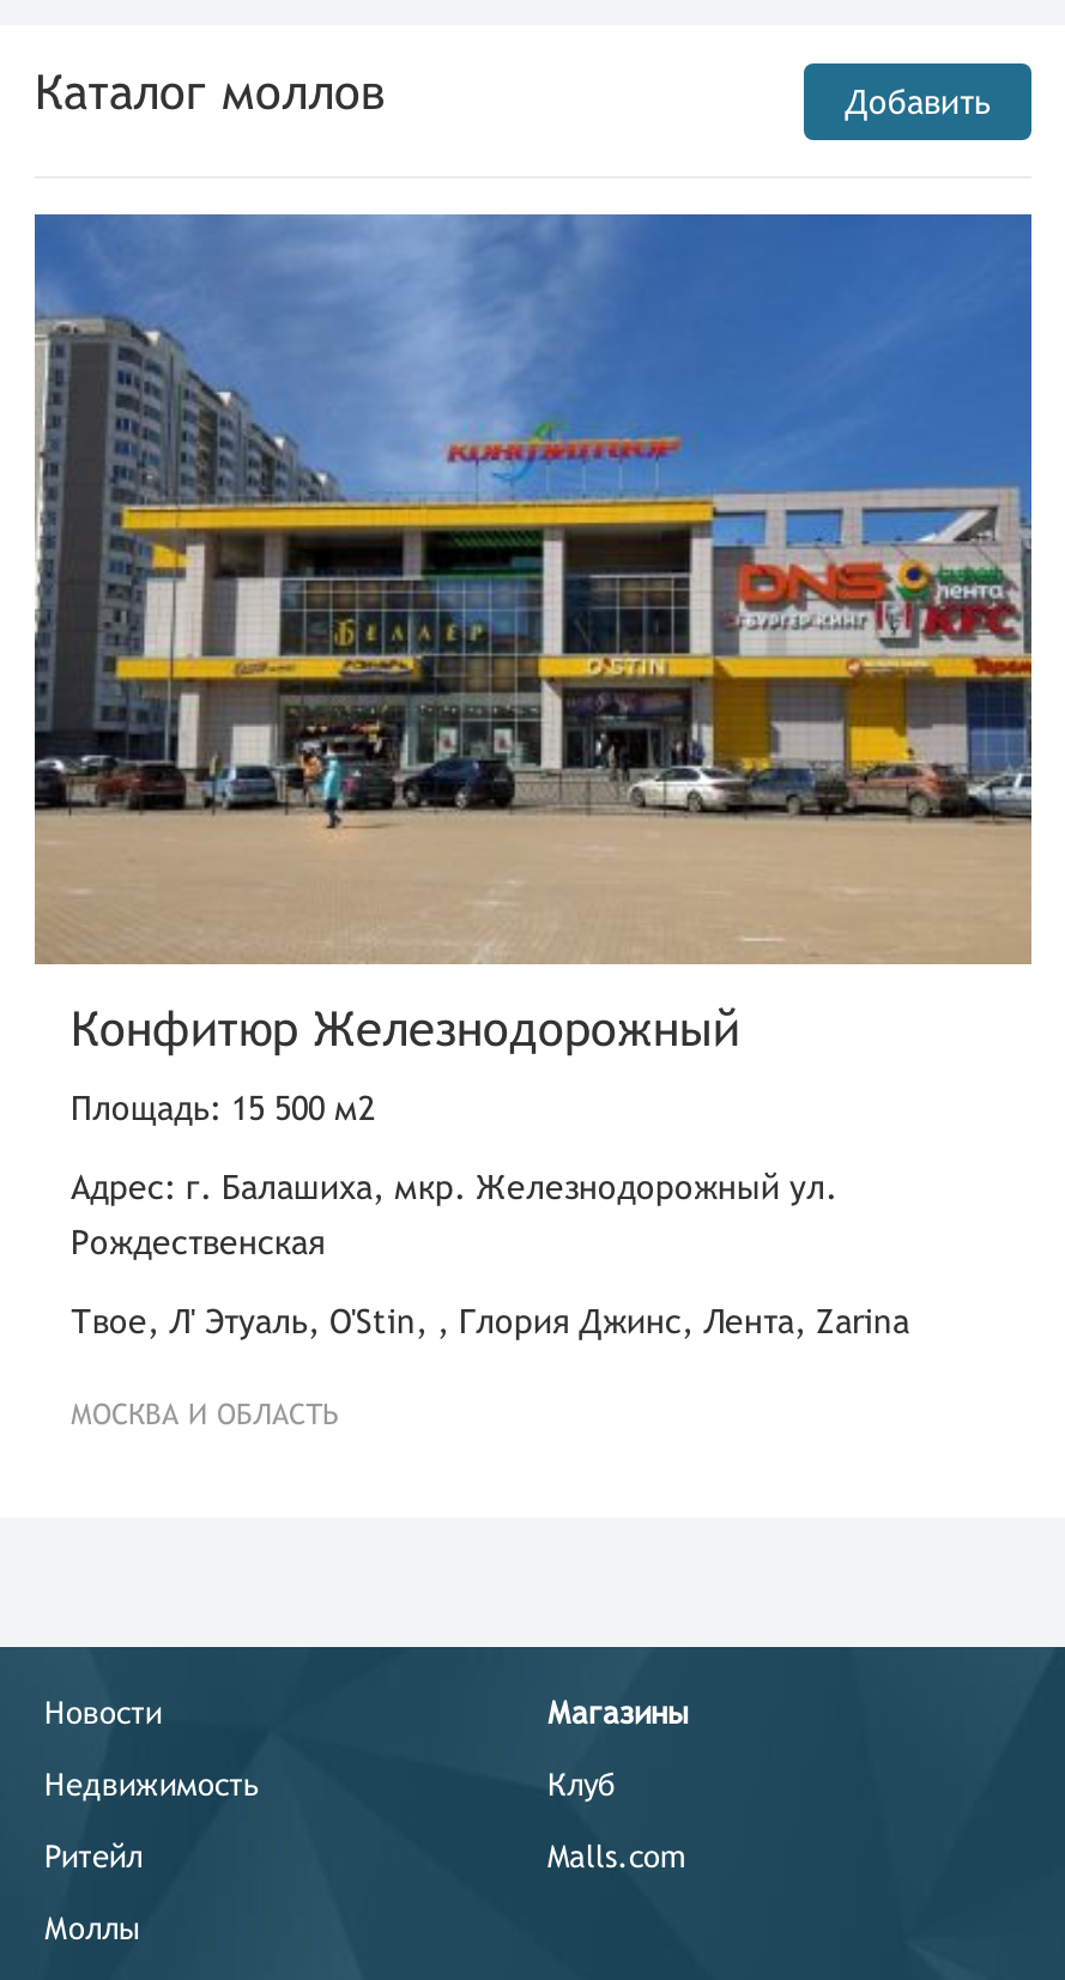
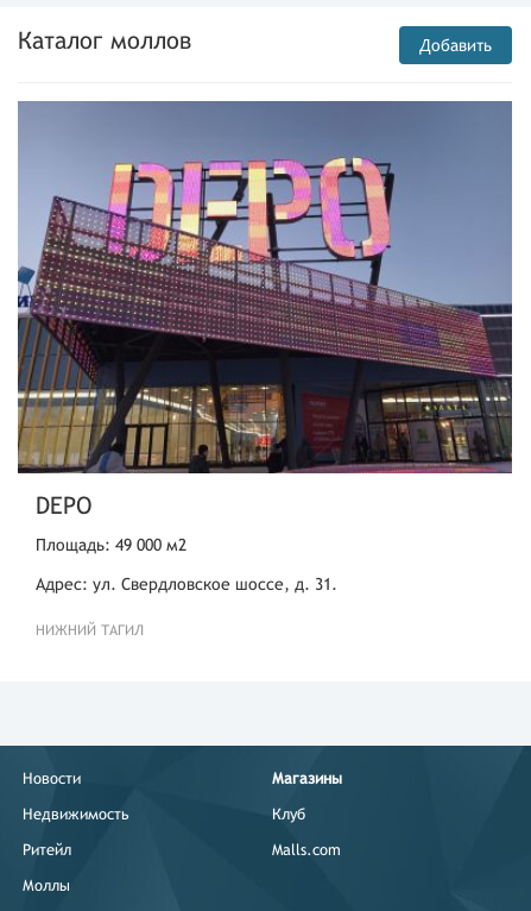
- [image]
- Конфитюр Железнодорожный
- Площадь: 15 500 м2
- Адрес: г. Балашиха, мкр. Железнодорожный ул.
- Рождественская
- Твое, Л' Этуаль, O'Stin, , Глория Джинс, Лента, Zarina
- МОСКВА И ОБЛАСТЬ
+ [image]
+ DEPO
+ Площадь: 49 000 м2
+ Адрес: ул. Свердловское шоссе, д. 31.
+ НИЖНИЙ ТАГИЛ
